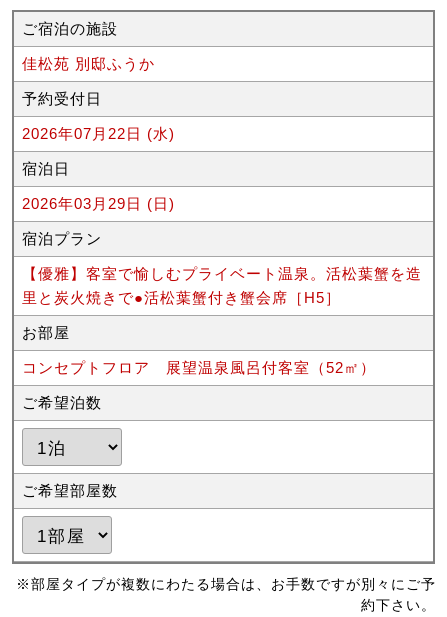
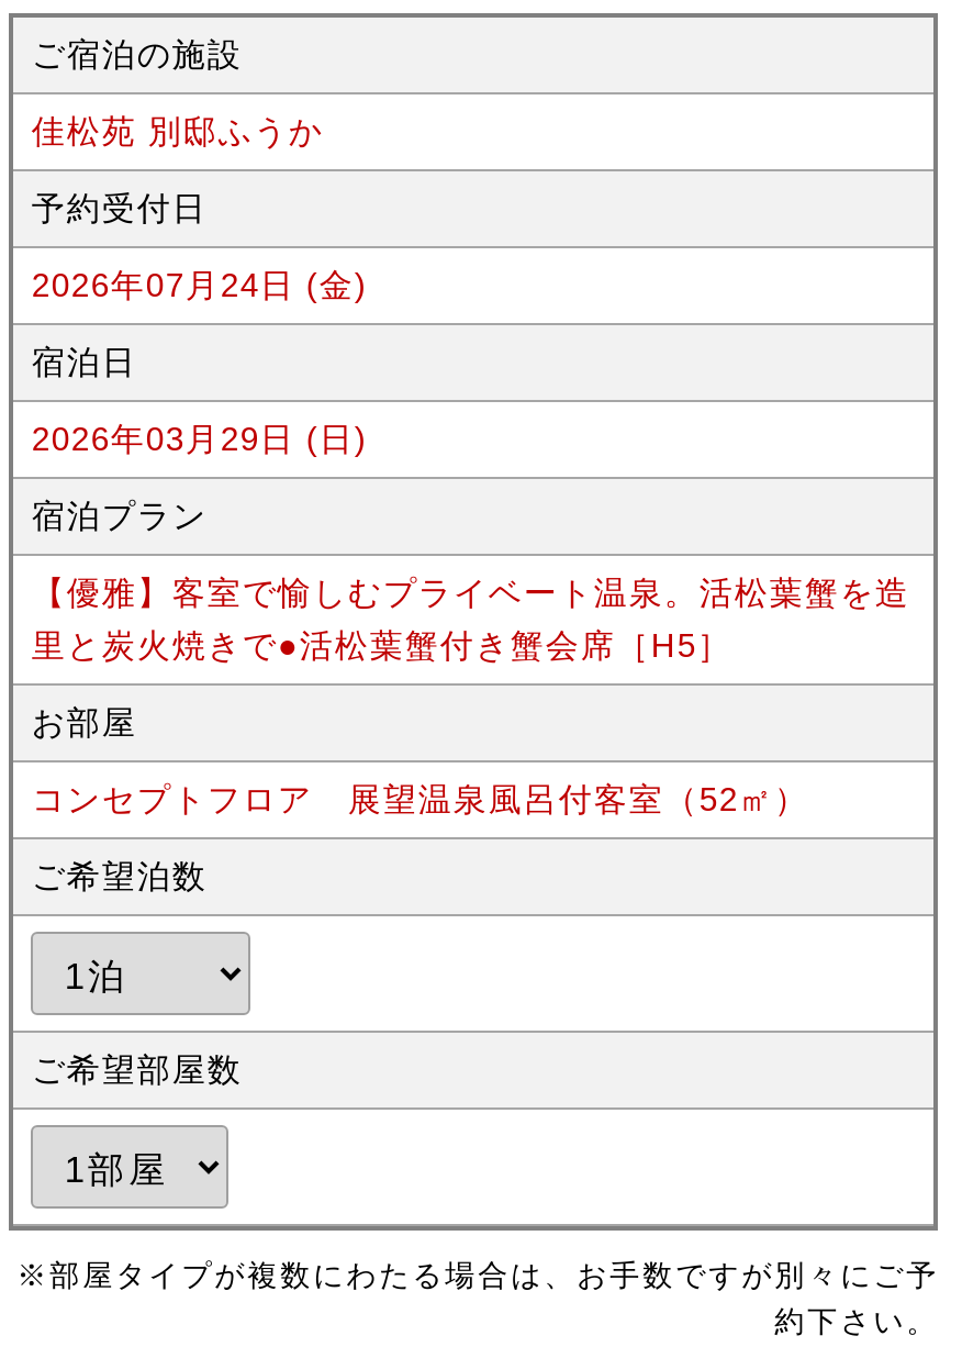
- 2026年07月22日 (水)
+ 2026年07月24日 (金)
